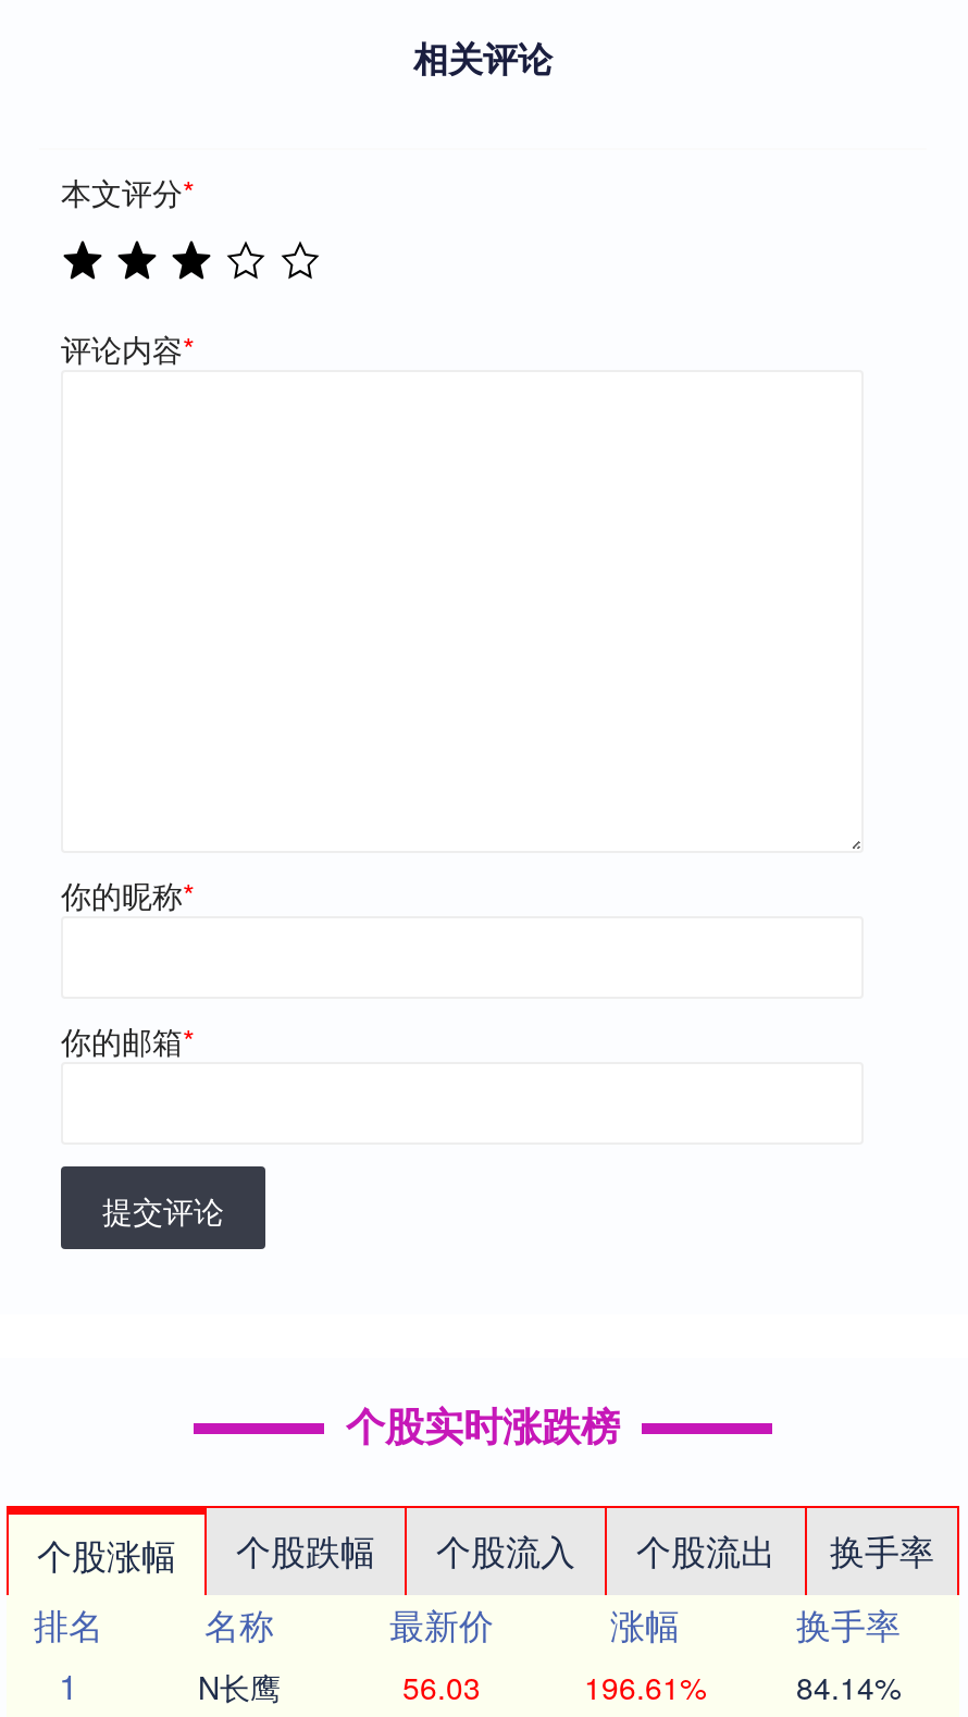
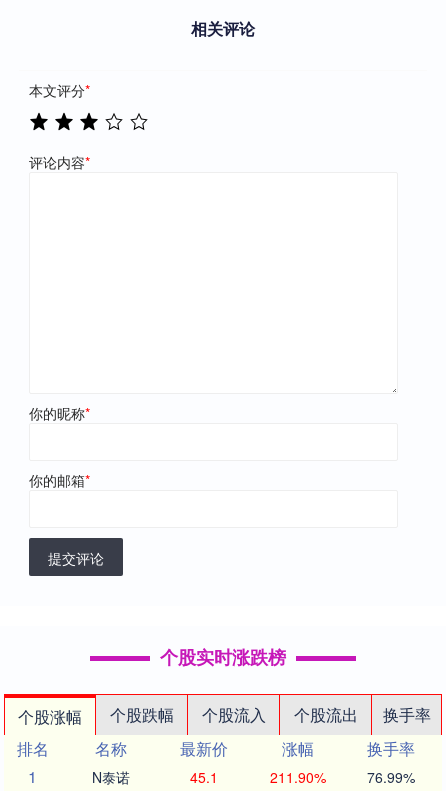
- N长鹰
+ N泰诺

- 56.03
+ 45.1

- 196.61%
+ 211.90%

- 84.14%
+ 76.99%
